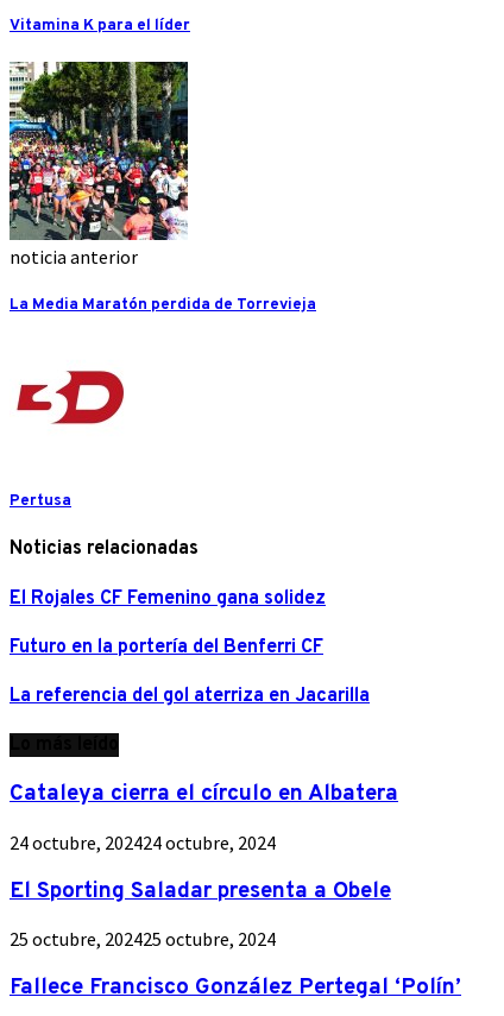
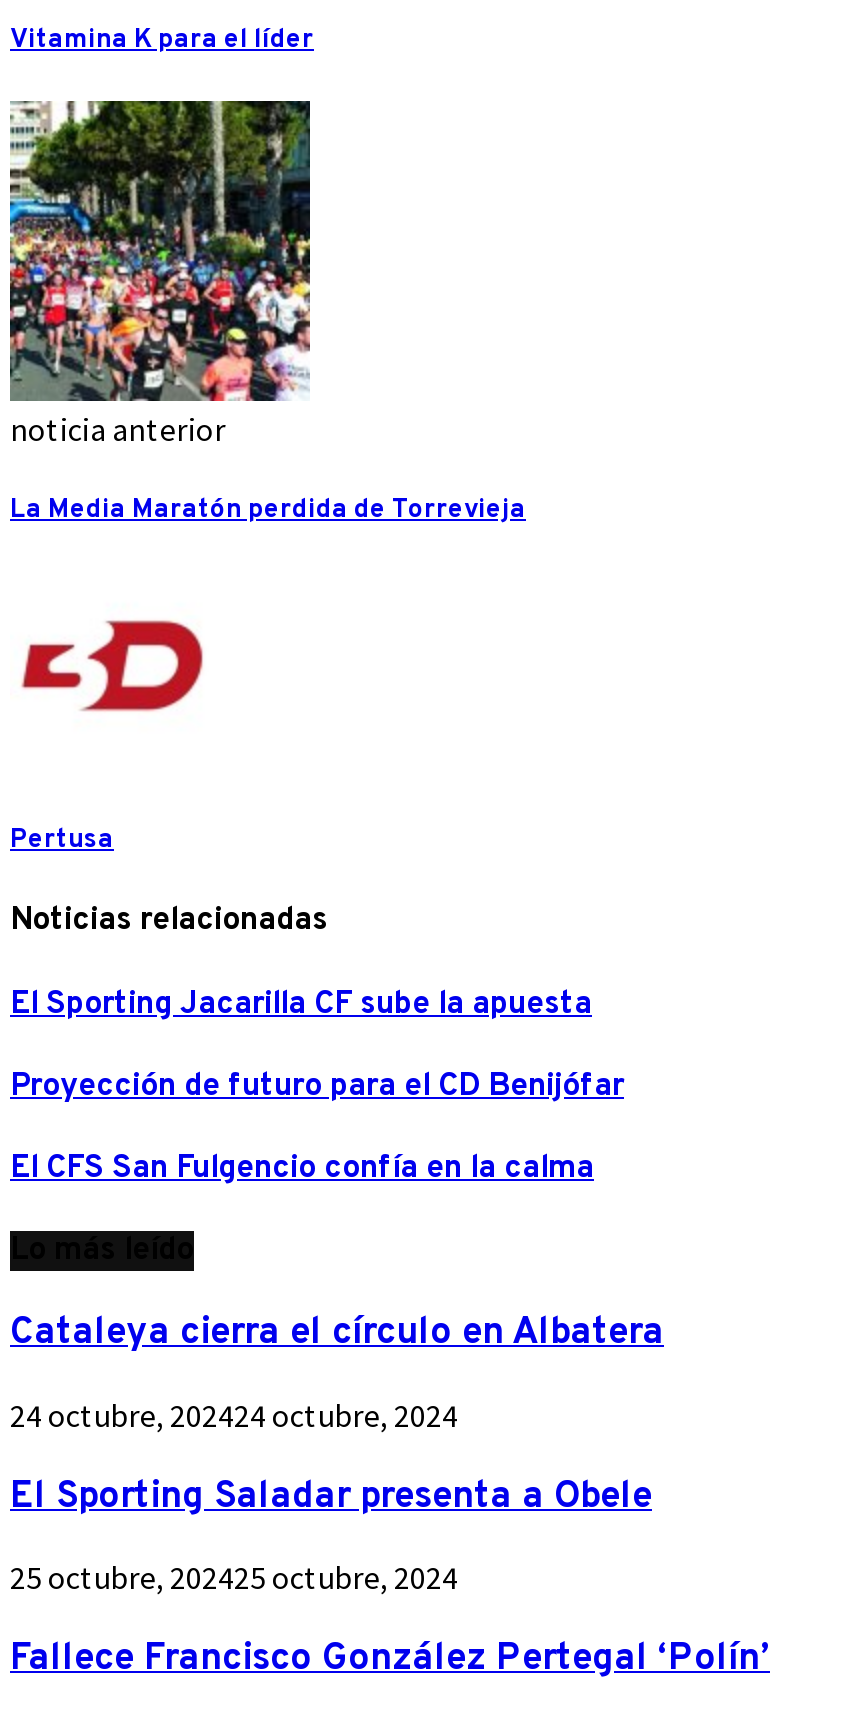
- El Rojales CF Femenino gana solidez
+ El Sporting Jacarilla CF sube la apuesta

- Futuro en la portería del Benferri CF
+ Proyección de futuro para el CD Benijófar

- La referencia del gol aterriza en Jacarilla
+ El CFS San Fulgencio confía en la calma
